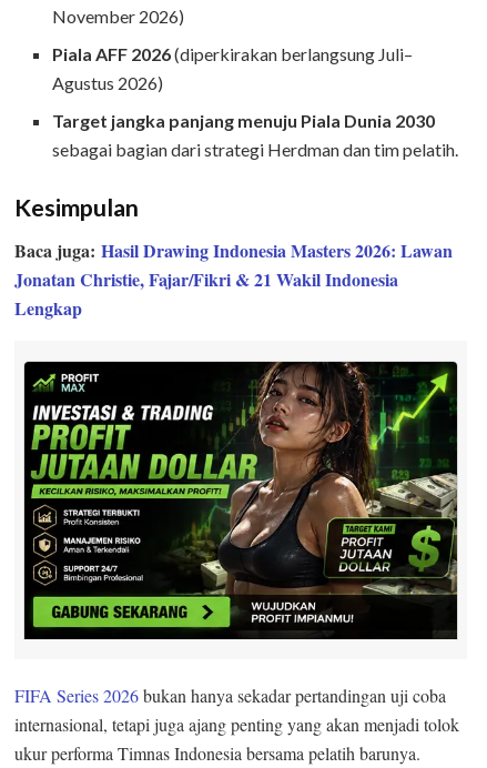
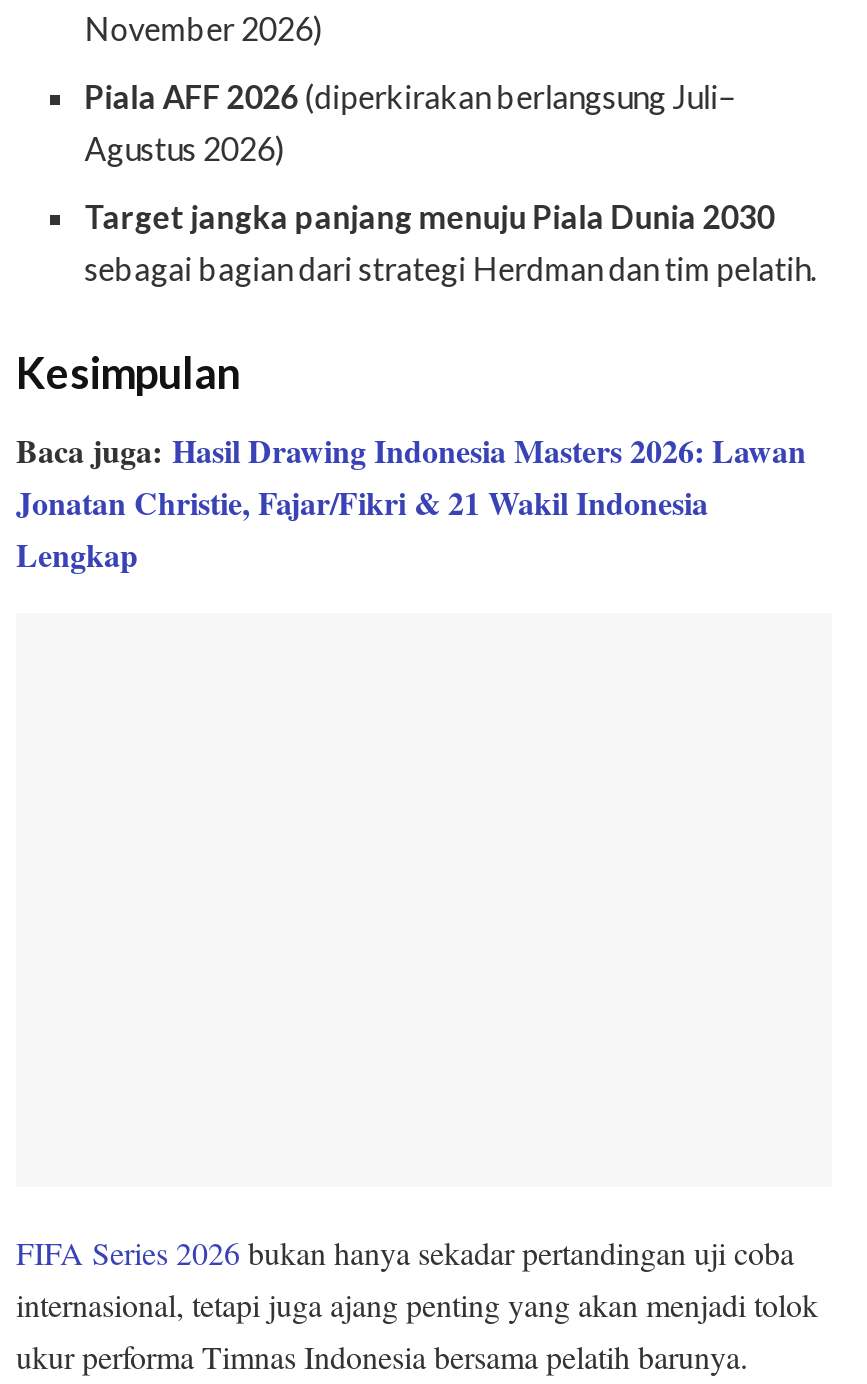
- [image]
